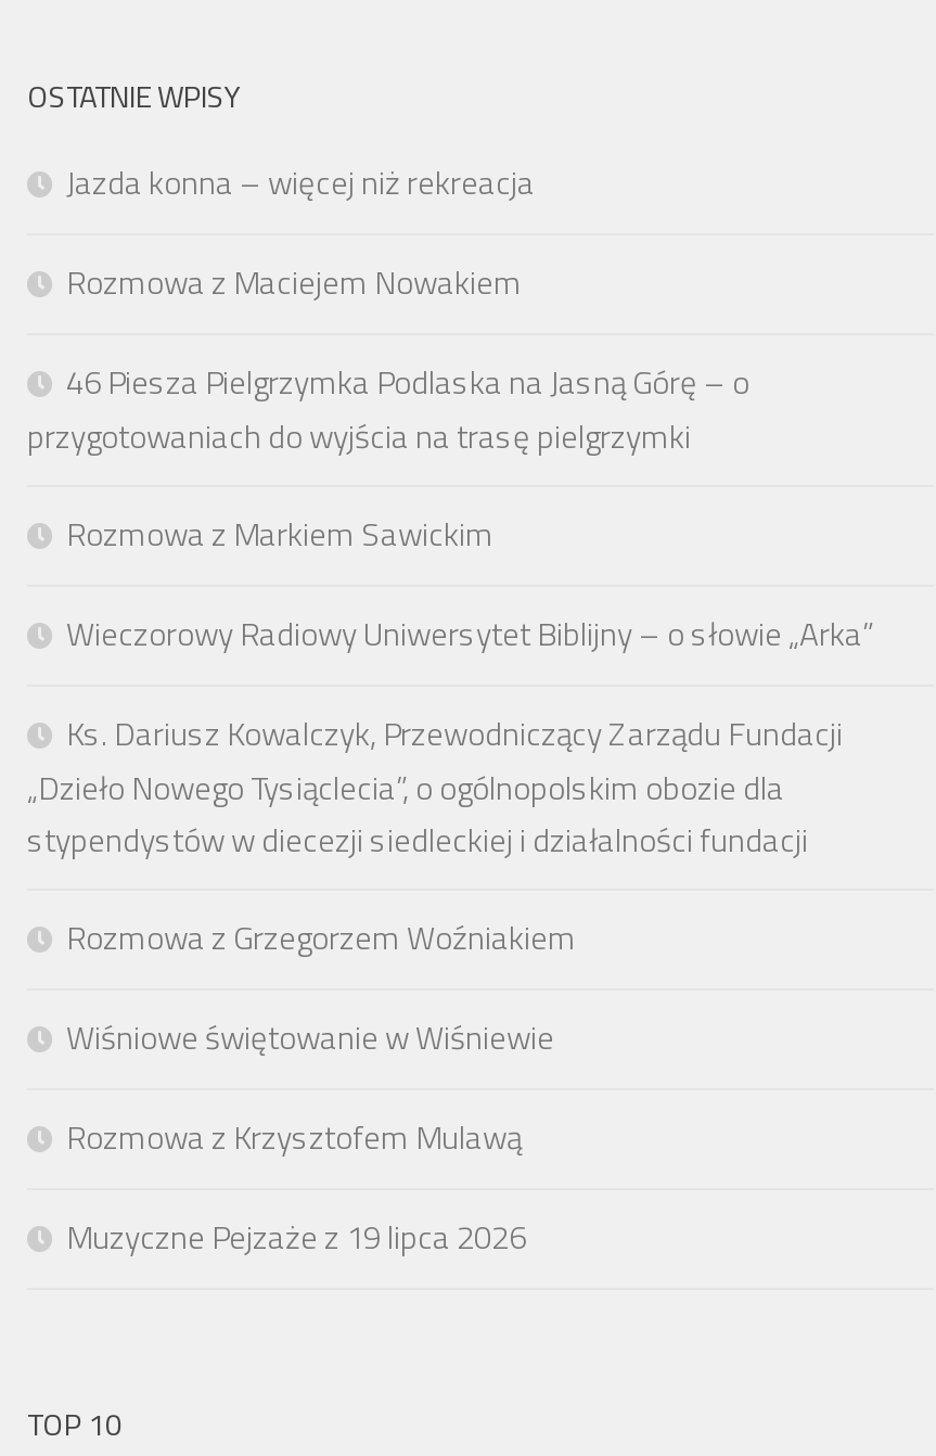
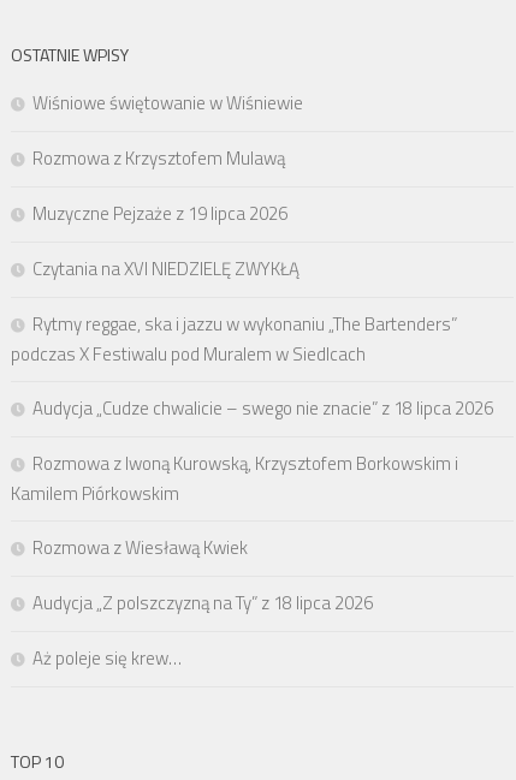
- Jazda konna – więcej niż rekreacja
- Rozmowa z Maciejem Nowakiem
- 46 Piesza Pielgrzymka Podlaska na Jasną Górę – o
- przygotowaniach do wyjścia na trasę pielgrzymki
- Rozmowa z Markiem Sawickim
- Wieczorowy Radiowy Uniwersytet Biblijny – o słowie „Arka”
- Ks. Dariusz Kowalczyk, Przewodniczący Zarządu Fundacji
- „Dzieło Nowego Tysiąclecia”, o ogólnopolskim obozie dla
- stypendystów w diecezji siedleckiej i działalności fundacji
- Rozmowa z Grzegorzem Woźniakiem

moved up: Wiśniowe świętowanie w Wiśniewie | Rozmowa z Krzysztofem Mulawą | Muzyczne Pejzaże z 19 lipca 2026

+ Czytania na XVI NIEDZIELĘ ZWYKŁĄ
+ Rytmy reggae, ska i jazzu w wykonaniu „The Bartenders”
+ podczas X Festiwalu pod Muralem w Siedlcach
+ Audycja „Cudze chwalicie – swego nie znacie” z 18 lipca 2026
+ Rozmowa z Iwoną Kurowską, Krzysztofem Borkowskim i
+ Kamilem Piórkowskim
+ Rozmowa z Wiesławą Kwiek
+ Audycja „Z polszczyzną na Ty” z 18 lipca 2026
+ Aż poleje się krew…
